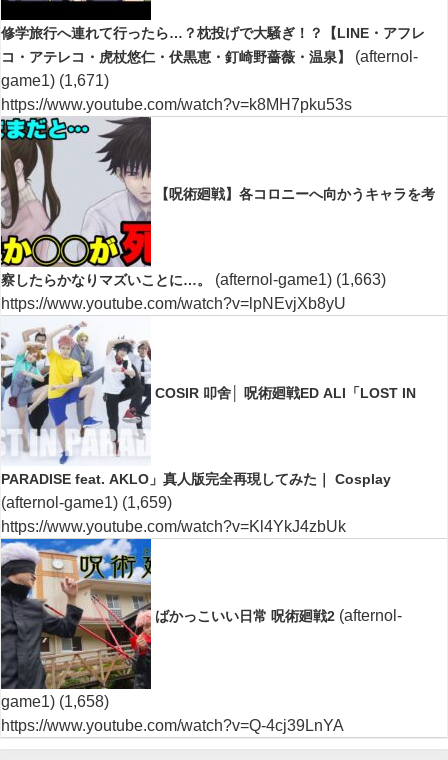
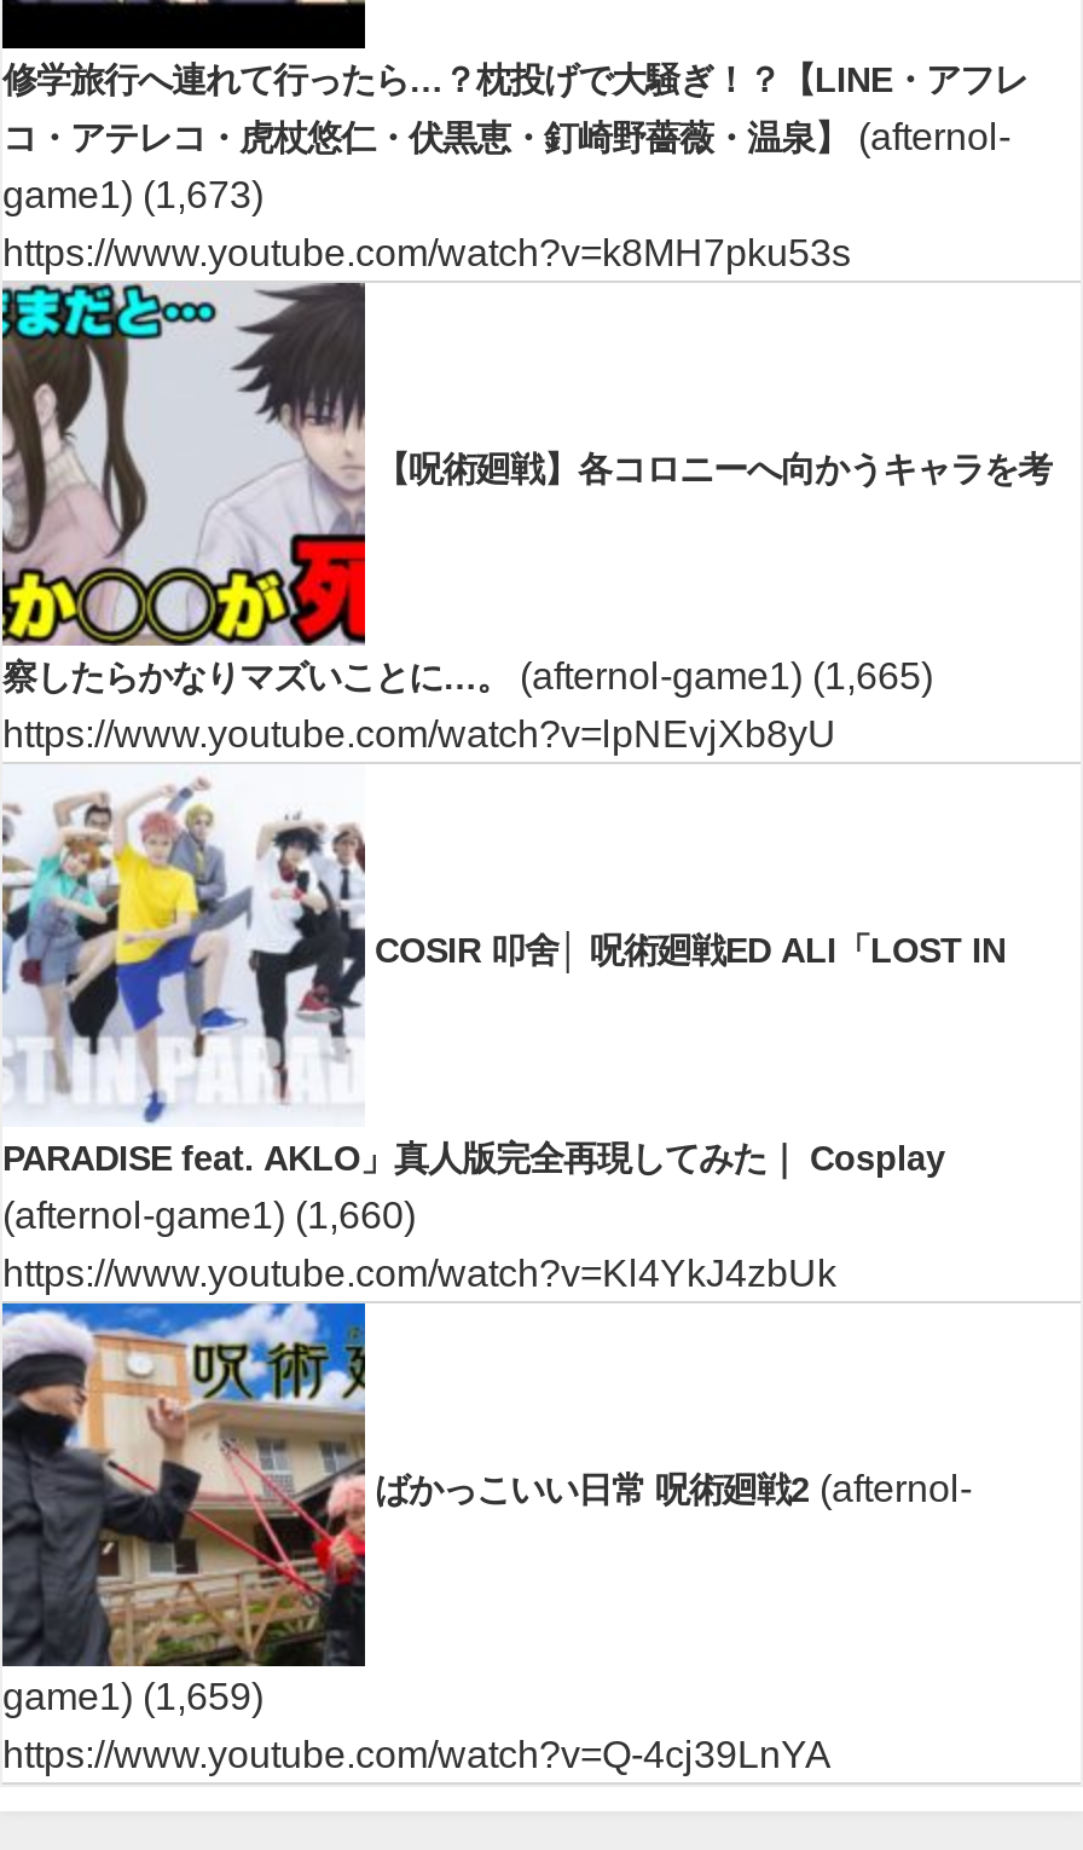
- game1) (1,671)
+ game1) (1,673)

- 察したらかなりマズいことに…。 (afternol-game1) (1,663)
+ 察したらかなりマズいことに…。 (afternol-game1) (1,665)

- (afternol-game1) (1,659)
+ (afternol-game1) (1,660)

- game1) (1,658)
+ game1) (1,659)
